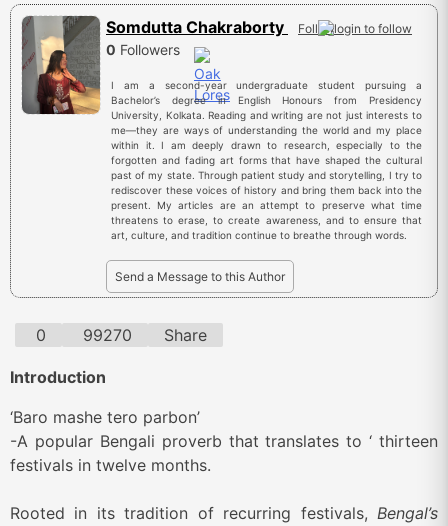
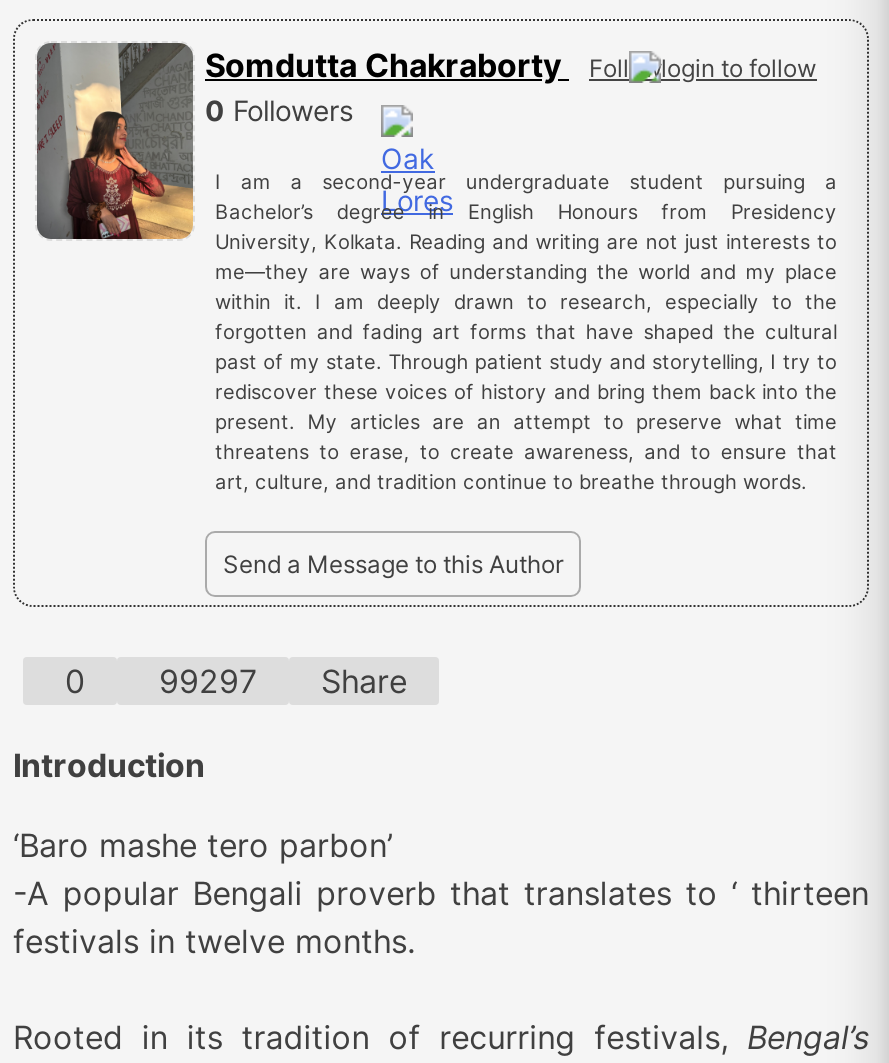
- 0 99270 Share
+ 0 99297 Share
